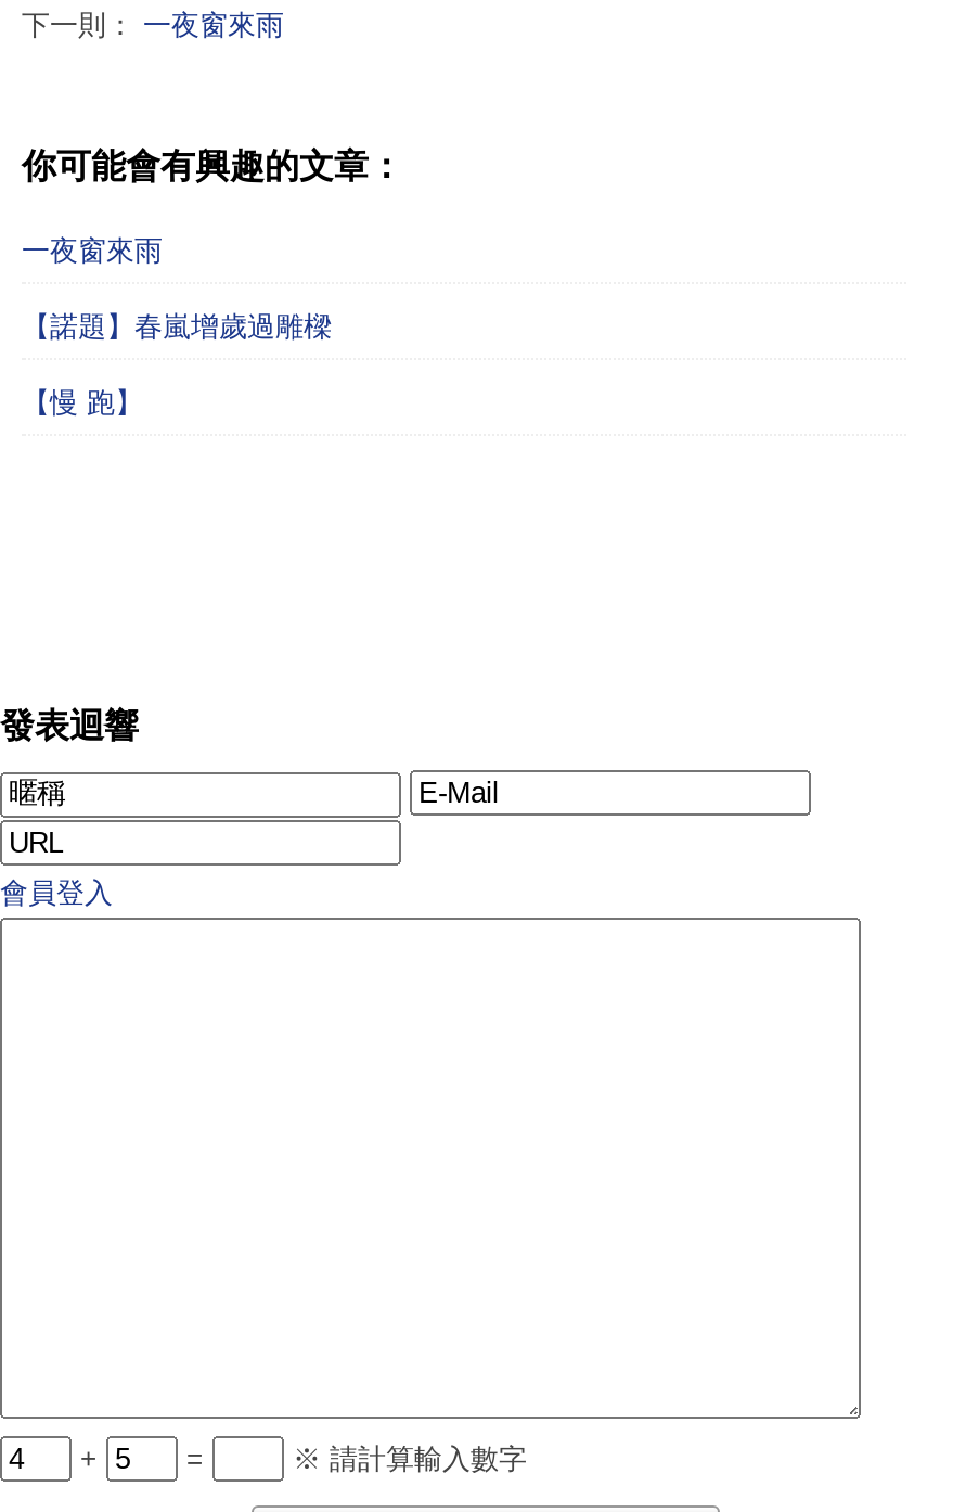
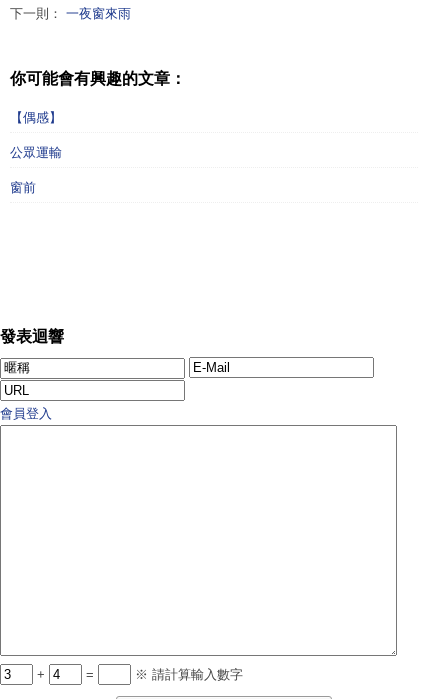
- 一夜窗來雨
+ 【偶感】

- 【諾題】春嵐增歲過雕樑
+ 公眾運輸

- 【慢 跑】
+ 窗前
